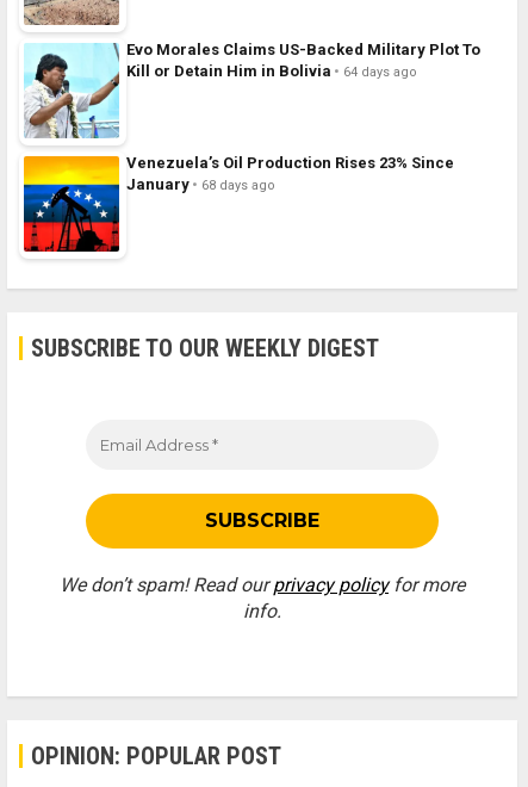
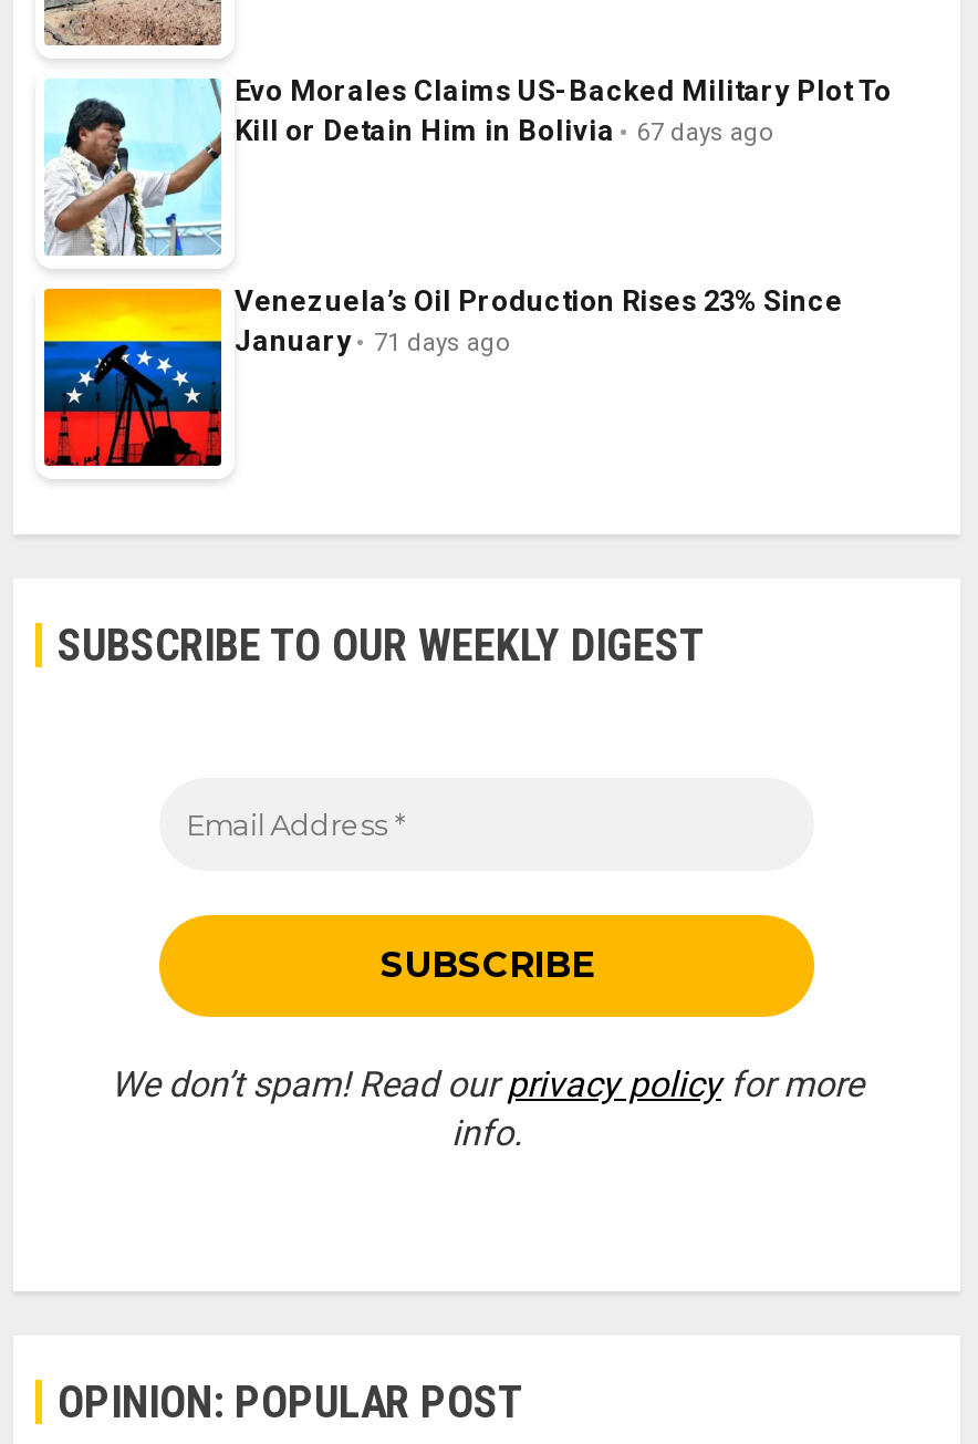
- Kill or Detain Him in Bolivia 64 days ago
+ Kill or Detain Him in Bolivia 67 days ago

- January 68 days ago
+ January 71 days ago
